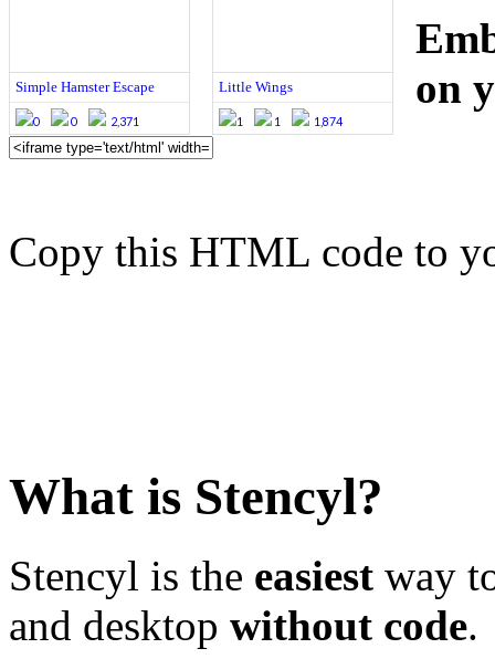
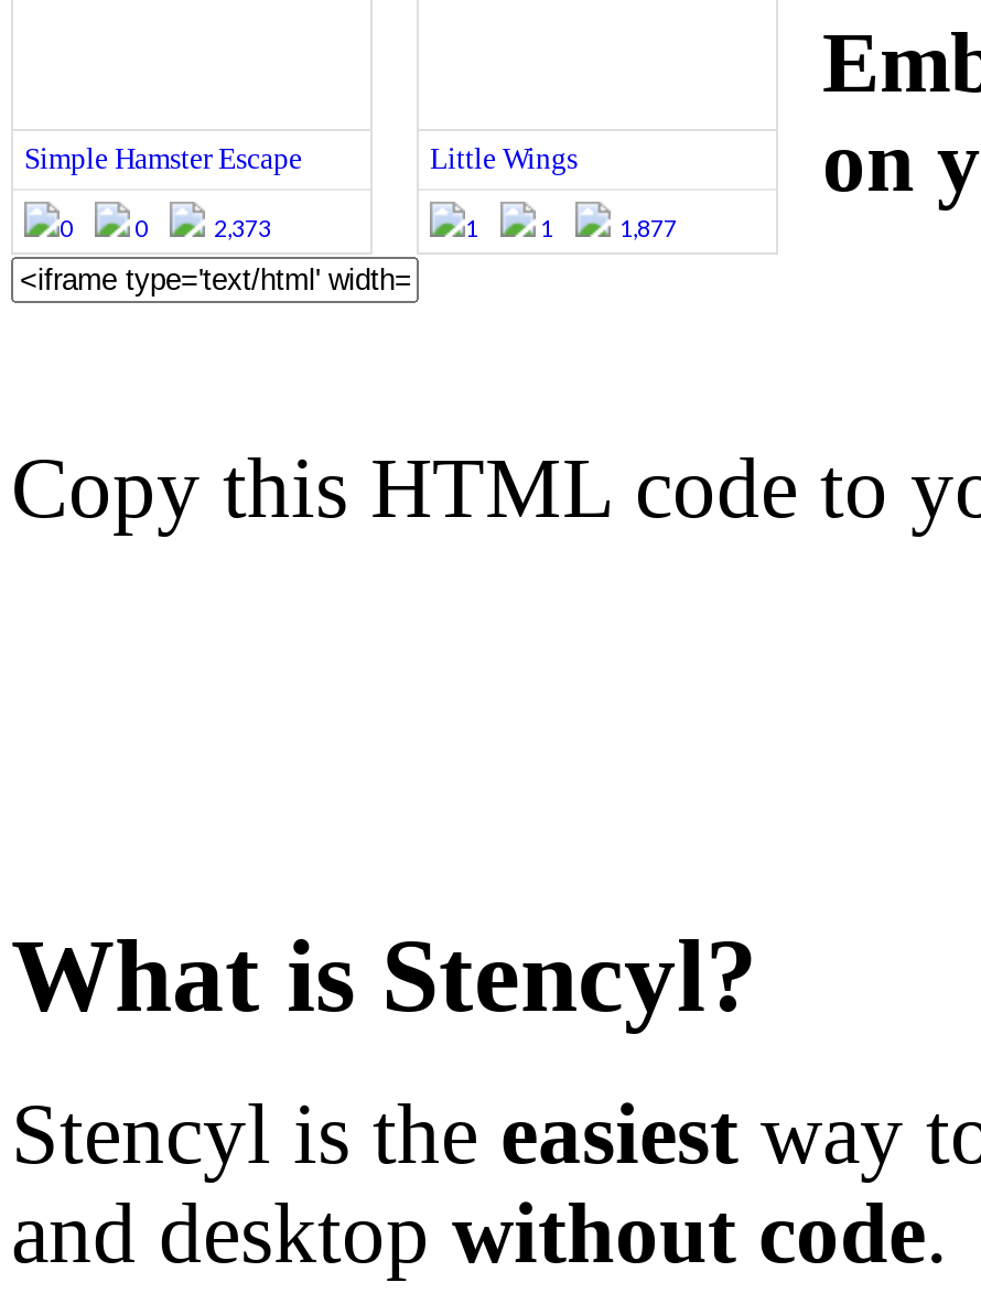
- 2,371
+ 2,373

- 1,874
+ 1,877
